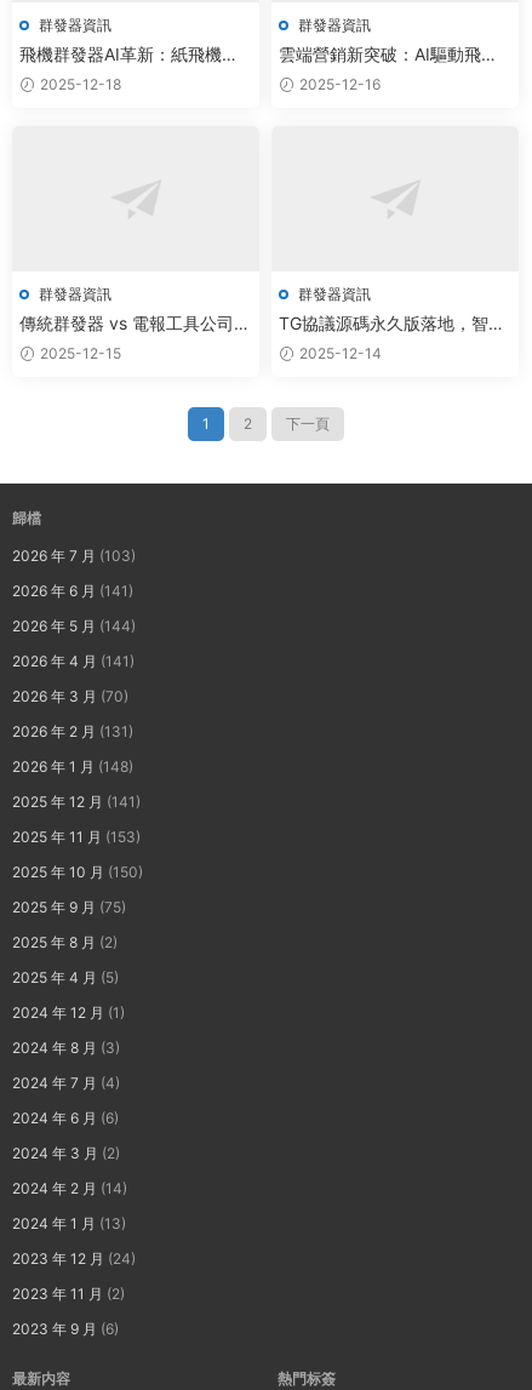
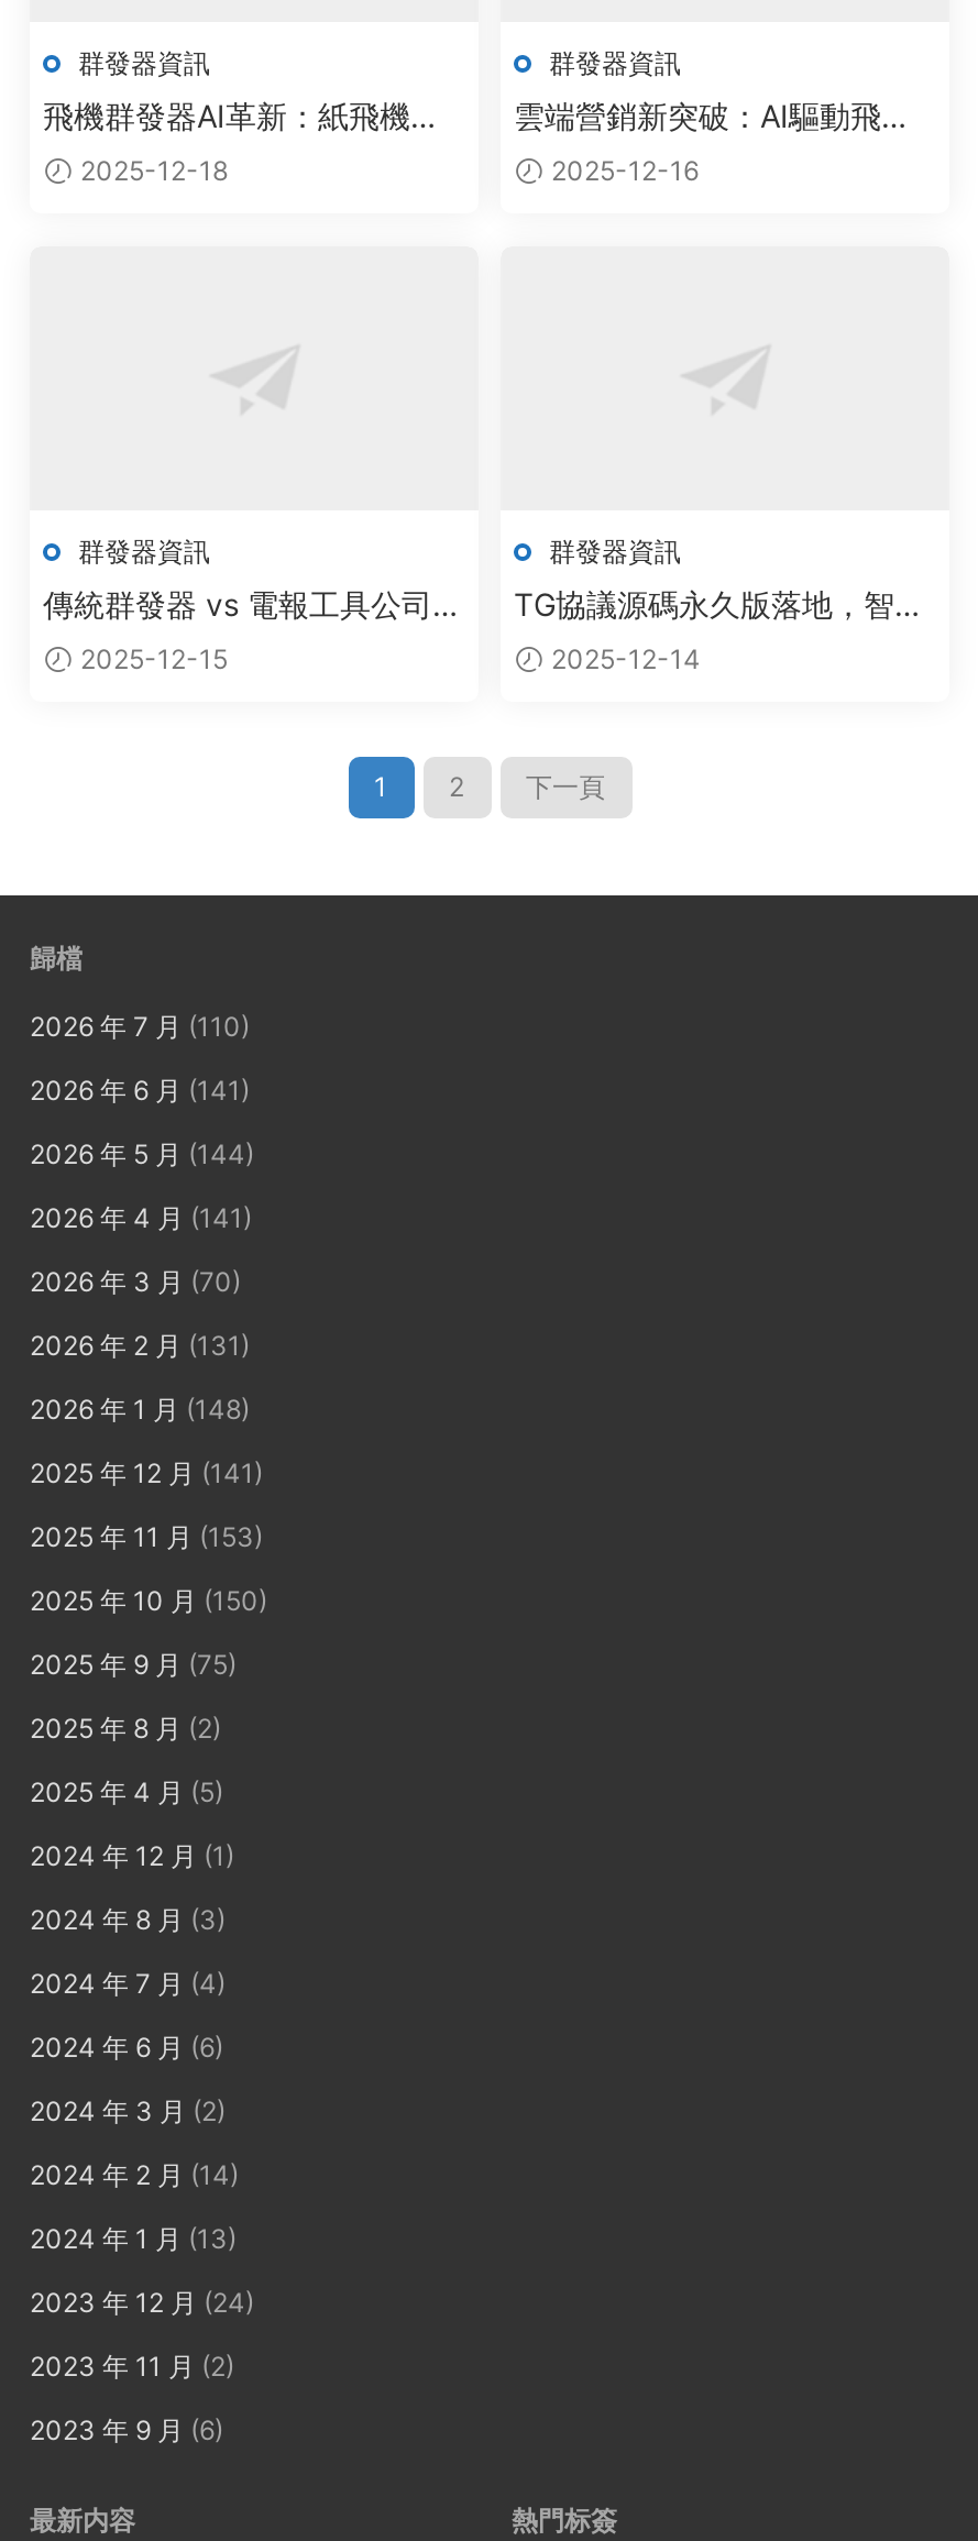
- 2026 年 7 月(103)
+ 2026 年 7 月(110)
